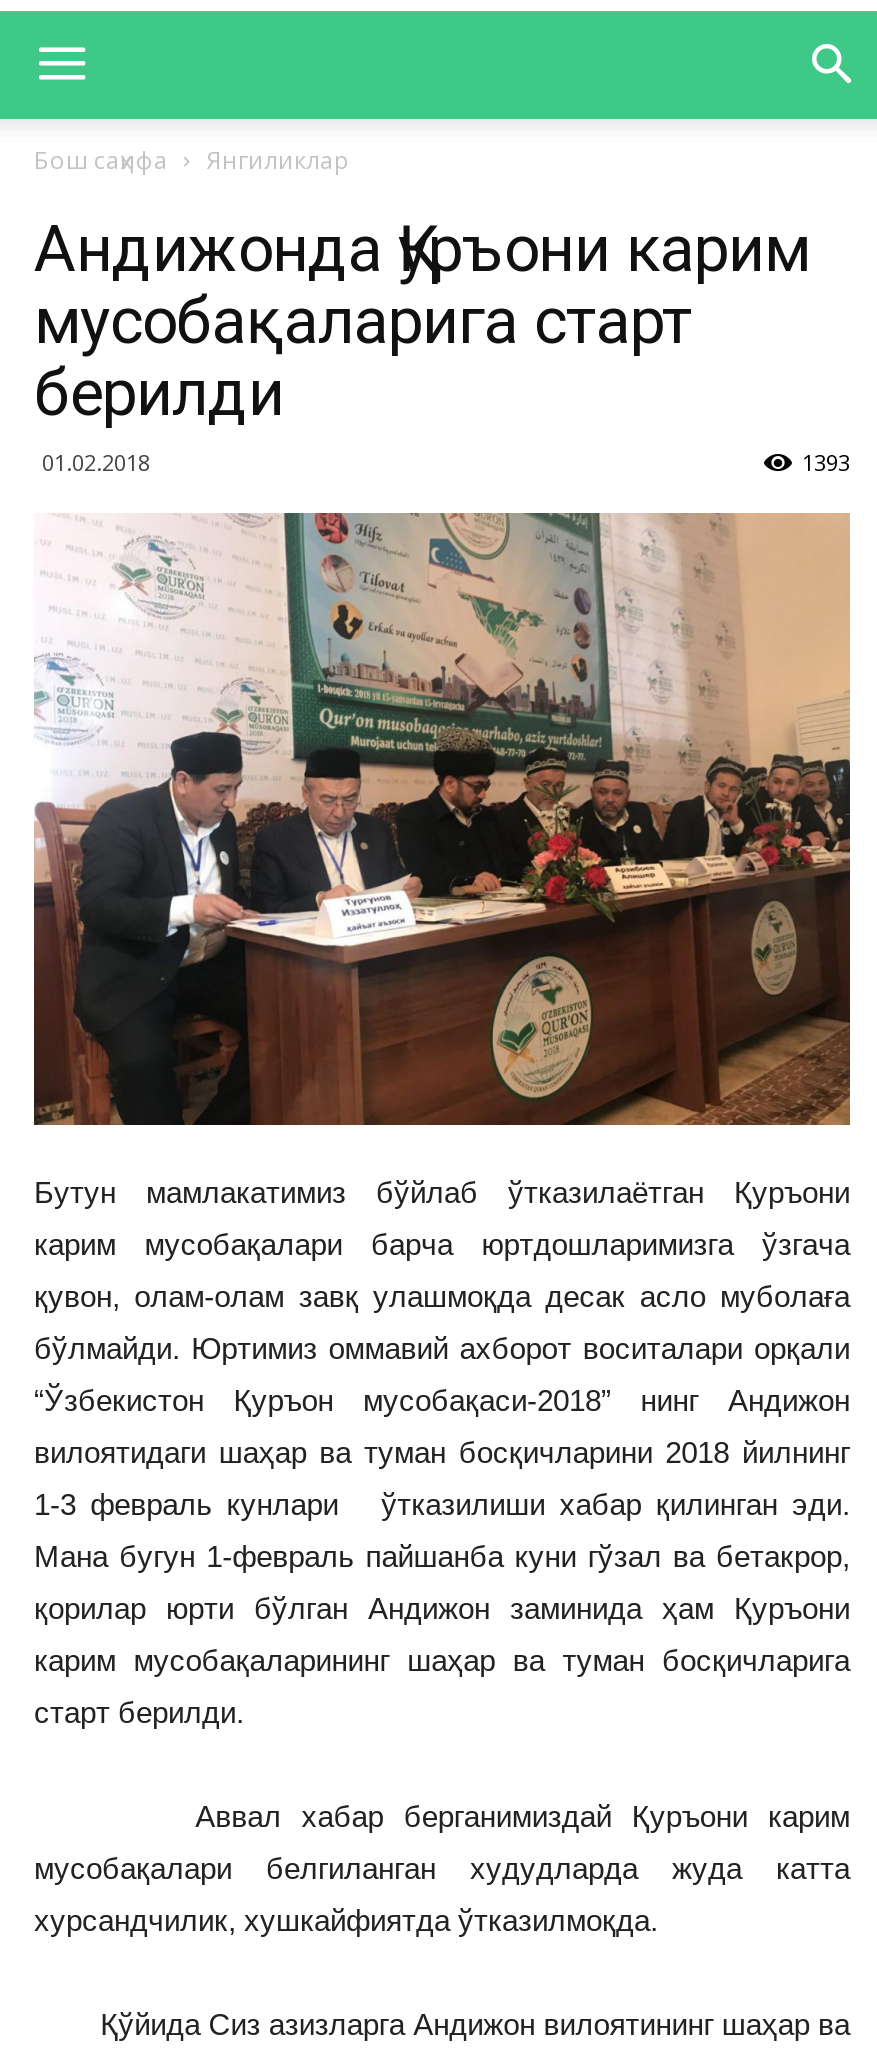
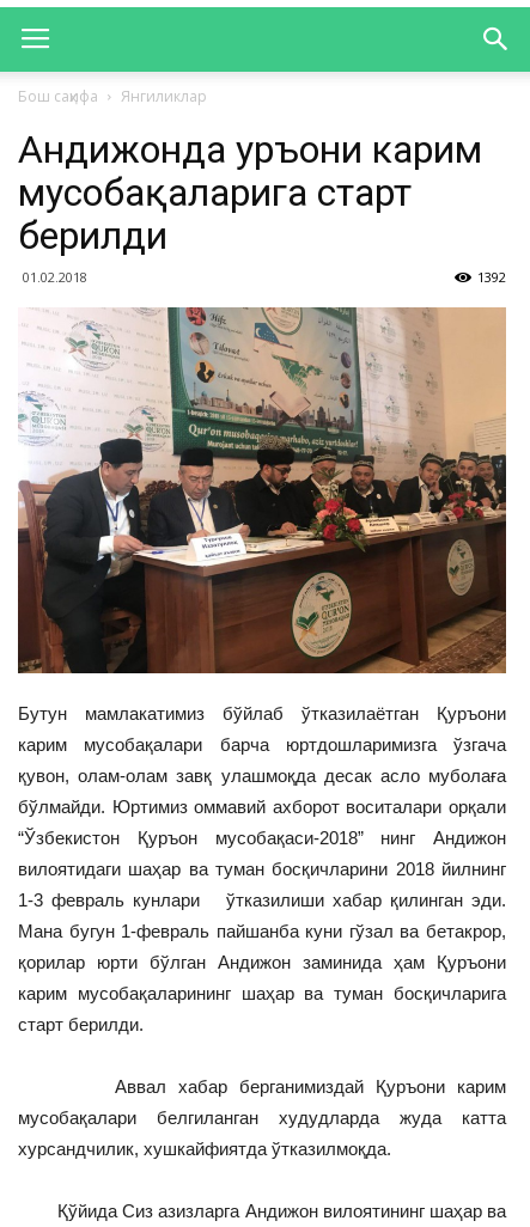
- 1393
+ 1392
